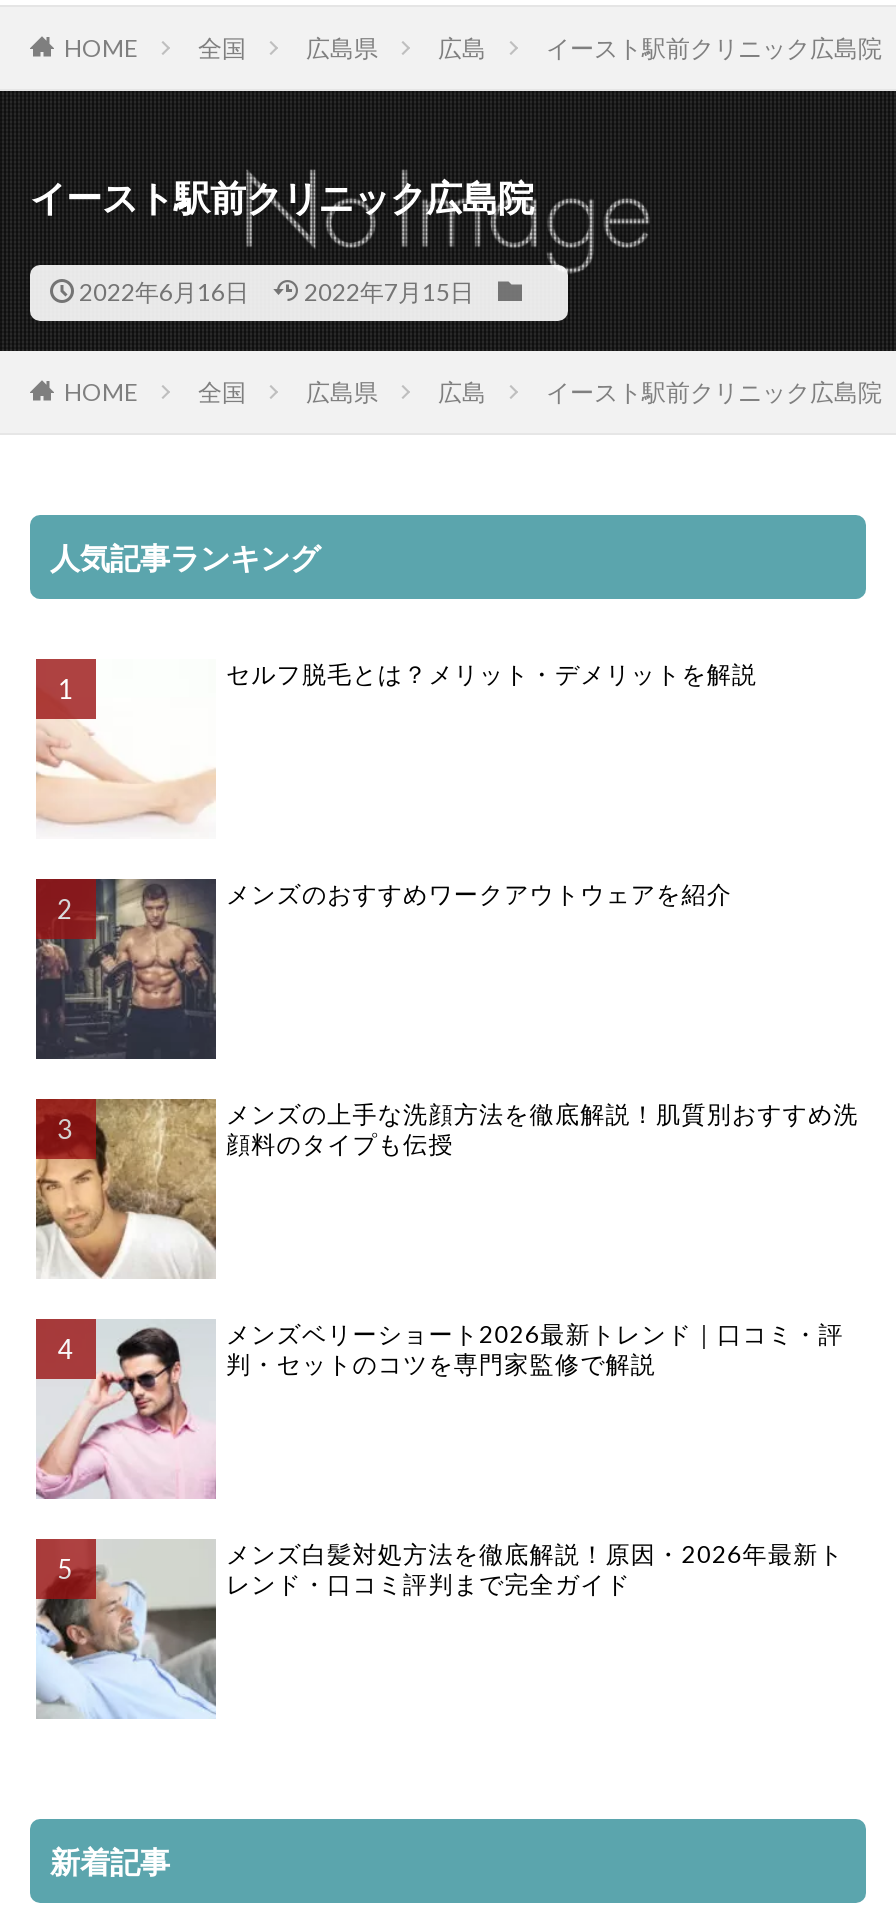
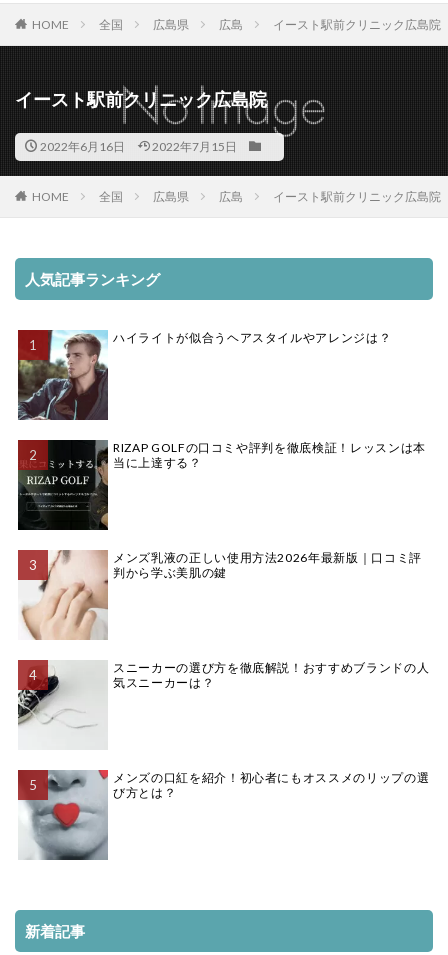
- [image]
- セルフ脱毛とは？メリット・デメリットを解説
+ [image]
+ ハイライトが似合うヘアスタイルやアレンジは？

- [image]
- メンズのおすすめワークアウトウェアを紹介
+ [image]
+ RIZAP GOLFの口コミや評判を徹底検証！レッスンは本
+ 当に上達する？

- [image]
- メンズの上手な洗顔方法を徹底解説！肌質別おすすめ洗
- 顔料のタイプも伝授
+ [image]
+ メンズ乳液の正しい使用方法2026年最新版｜口コミ評
+ 判から学ぶ美肌の鍵

- [image]
- メンズベリーショート2026最新トレンド｜口コミ・評
- 判・セットのコツを専門家監修で解説
+ [image]
+ スニーカーの選び方を徹底解説！おすすめブランドの人
+ 気スニーカーは？

- [image]
- メンズ白髪対処方法を徹底解説！原因・2026年最新ト
- レンド・口コミ評判まで完全ガイド
+ [image]
+ メンズの口紅を紹介！初心者にもオススメのリップの選
+ び方とは？
